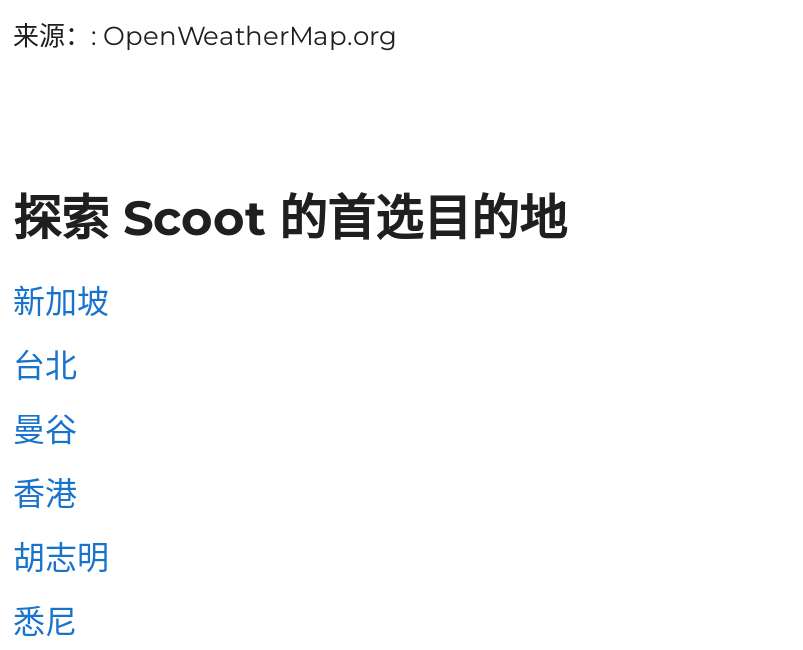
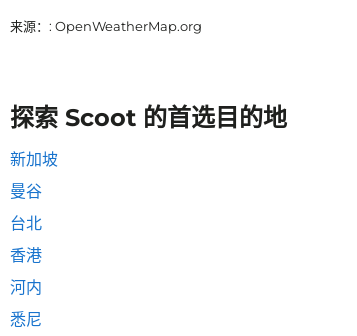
moved down: 台北

moved up: 曼谷

- 胡志明
+ 河内
